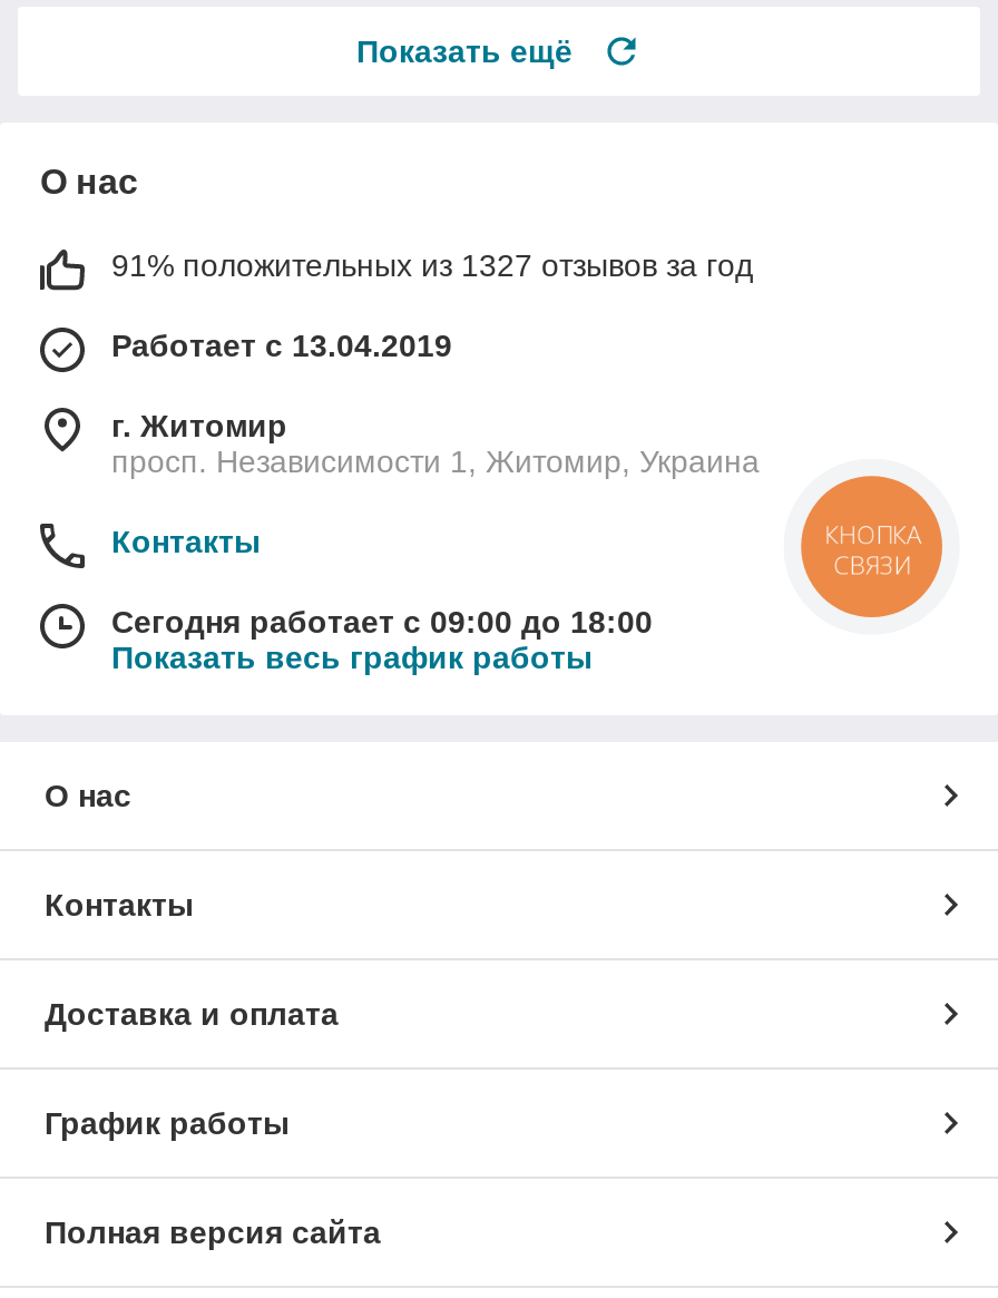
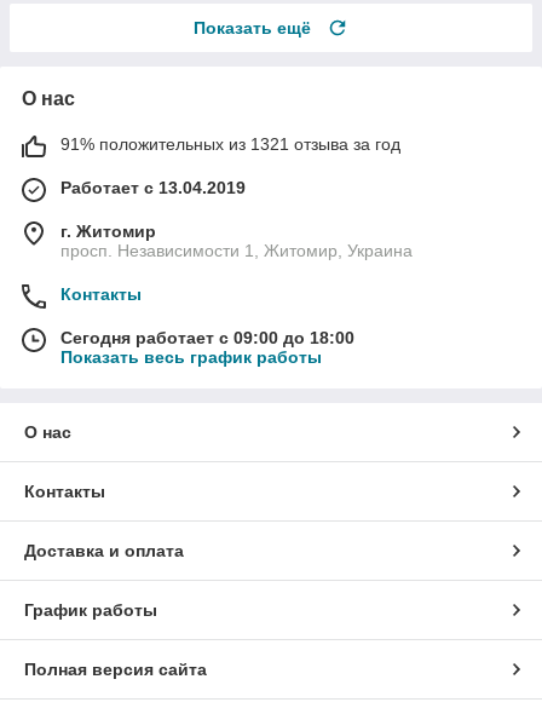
- 91% положительных из 1327 отзывов за год
+ 91% положительных из 1321 отзыва за год

- [image]
